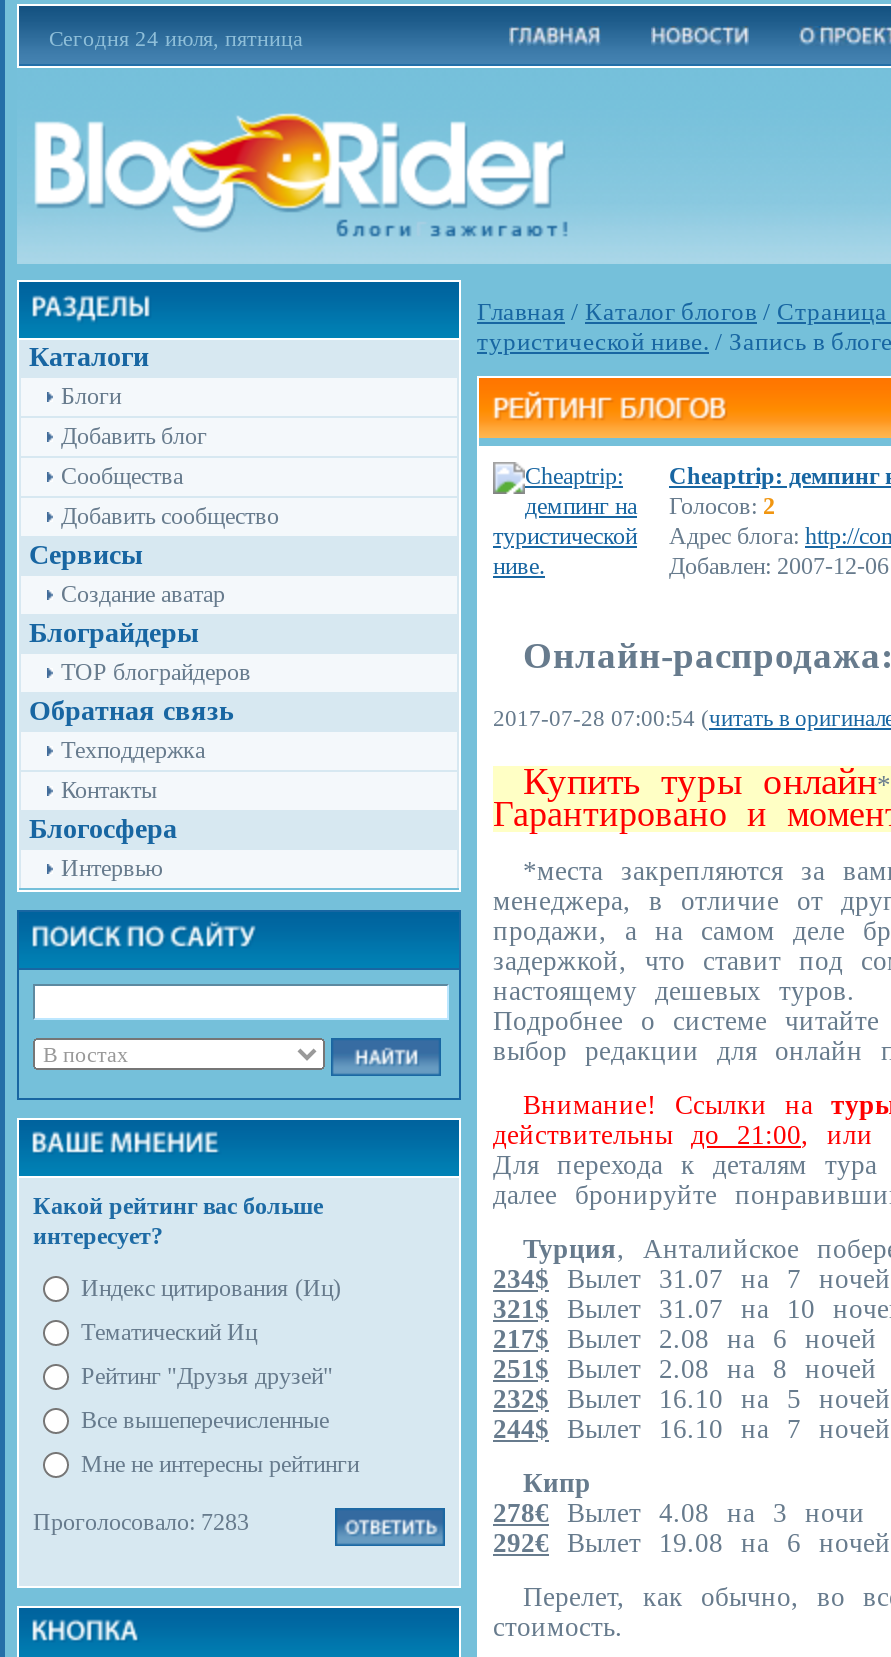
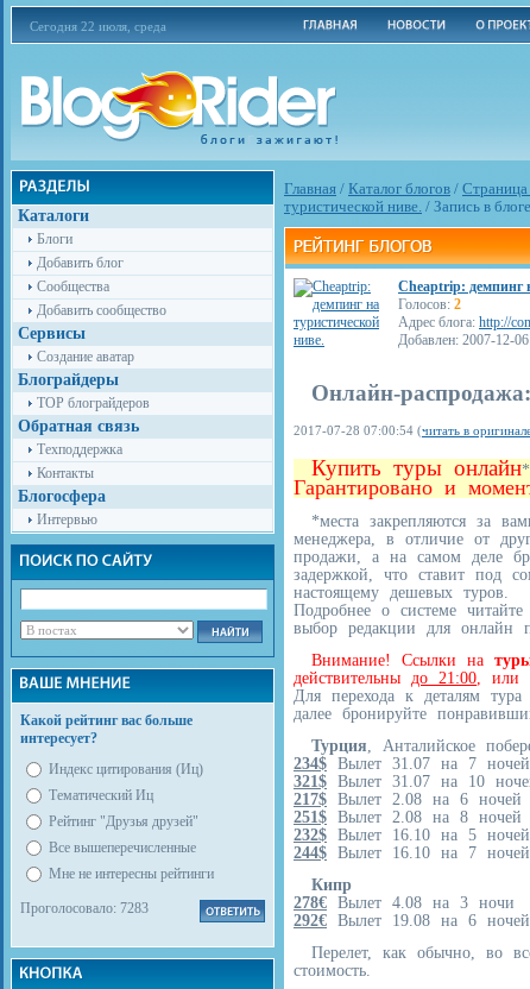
- Сегодня 24 июля, пятница
+ Сегодня 22 июля, среда
